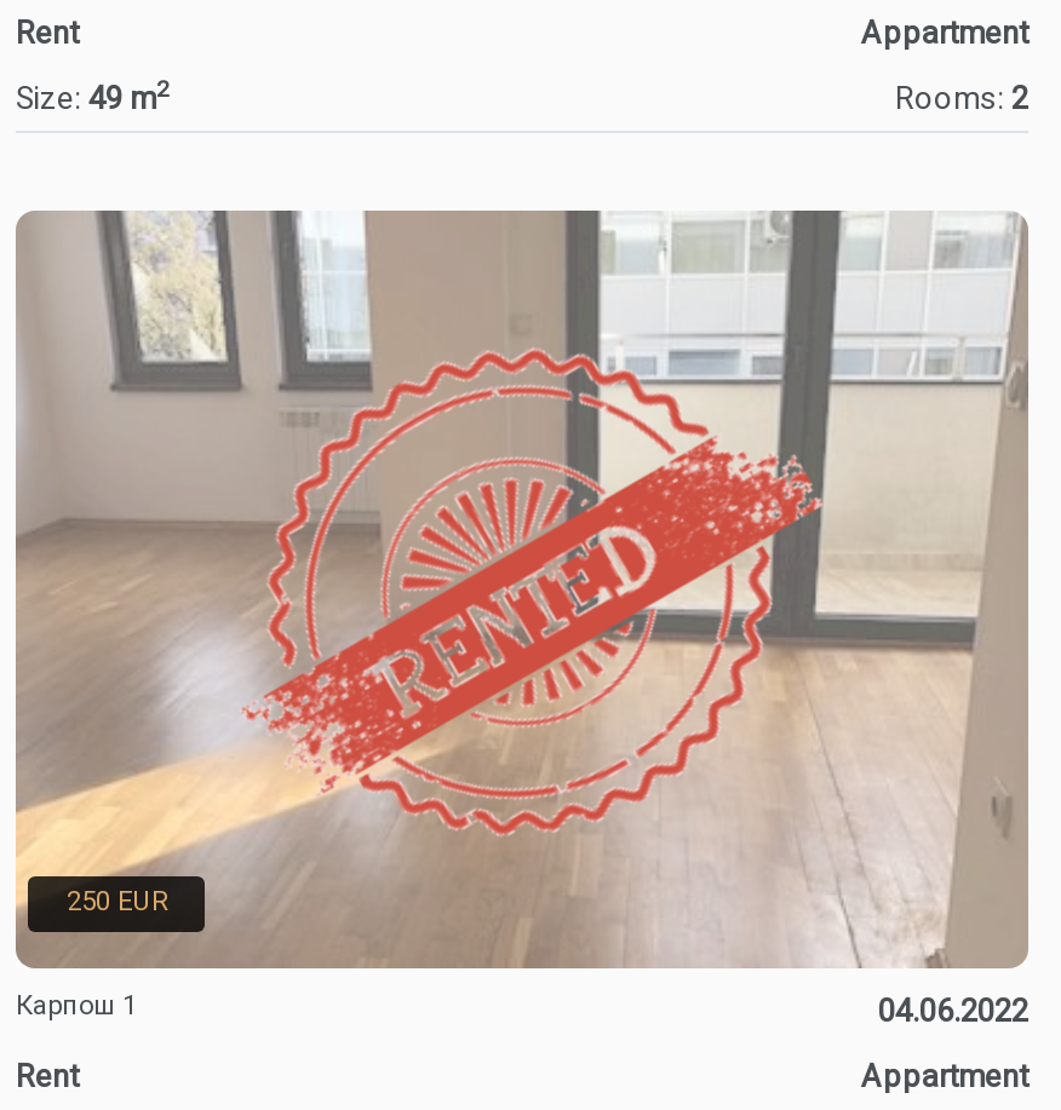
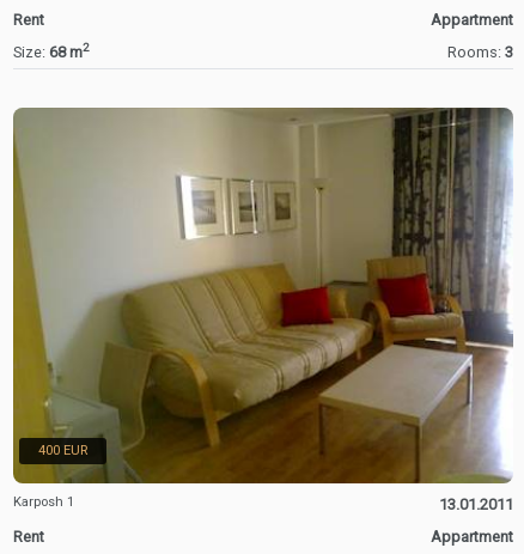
- Size: 49 m2
- Rooms: 2
+ Size: 68 m2
+ Rooms: 3

- [image]
- 250 EUR
+ [image]
+ 400 EUR

- Карпош 1
- 04.06.2022
+ Karposh 1
+ 13.01.2011
